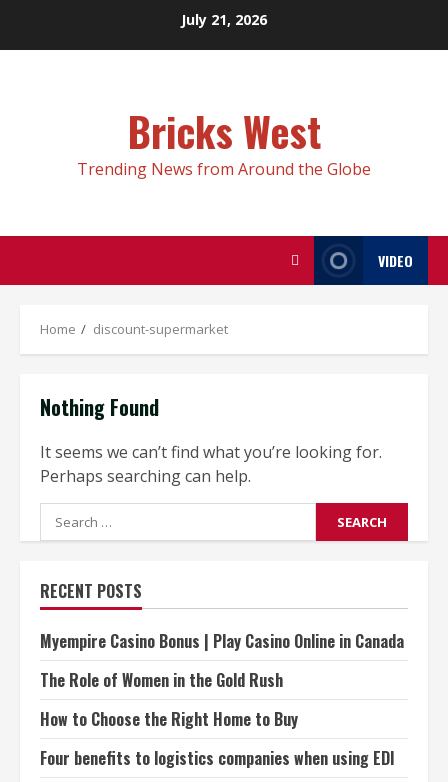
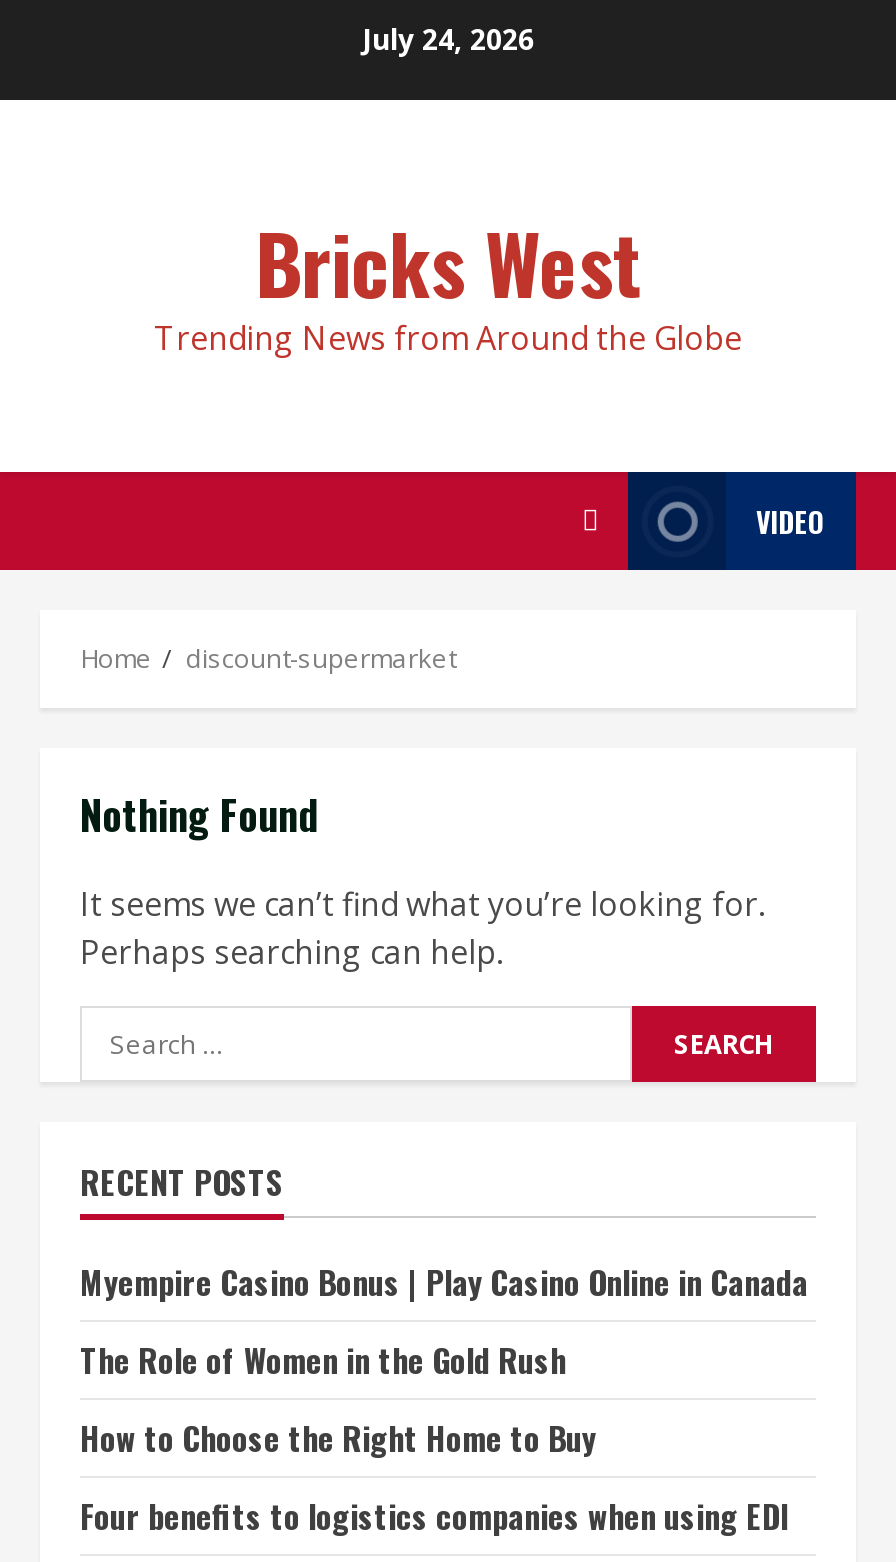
- July 21, 2026
+ July 24, 2026
